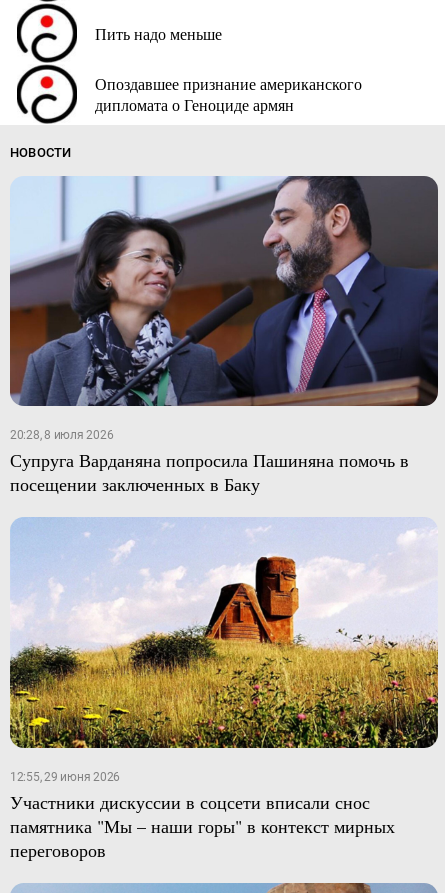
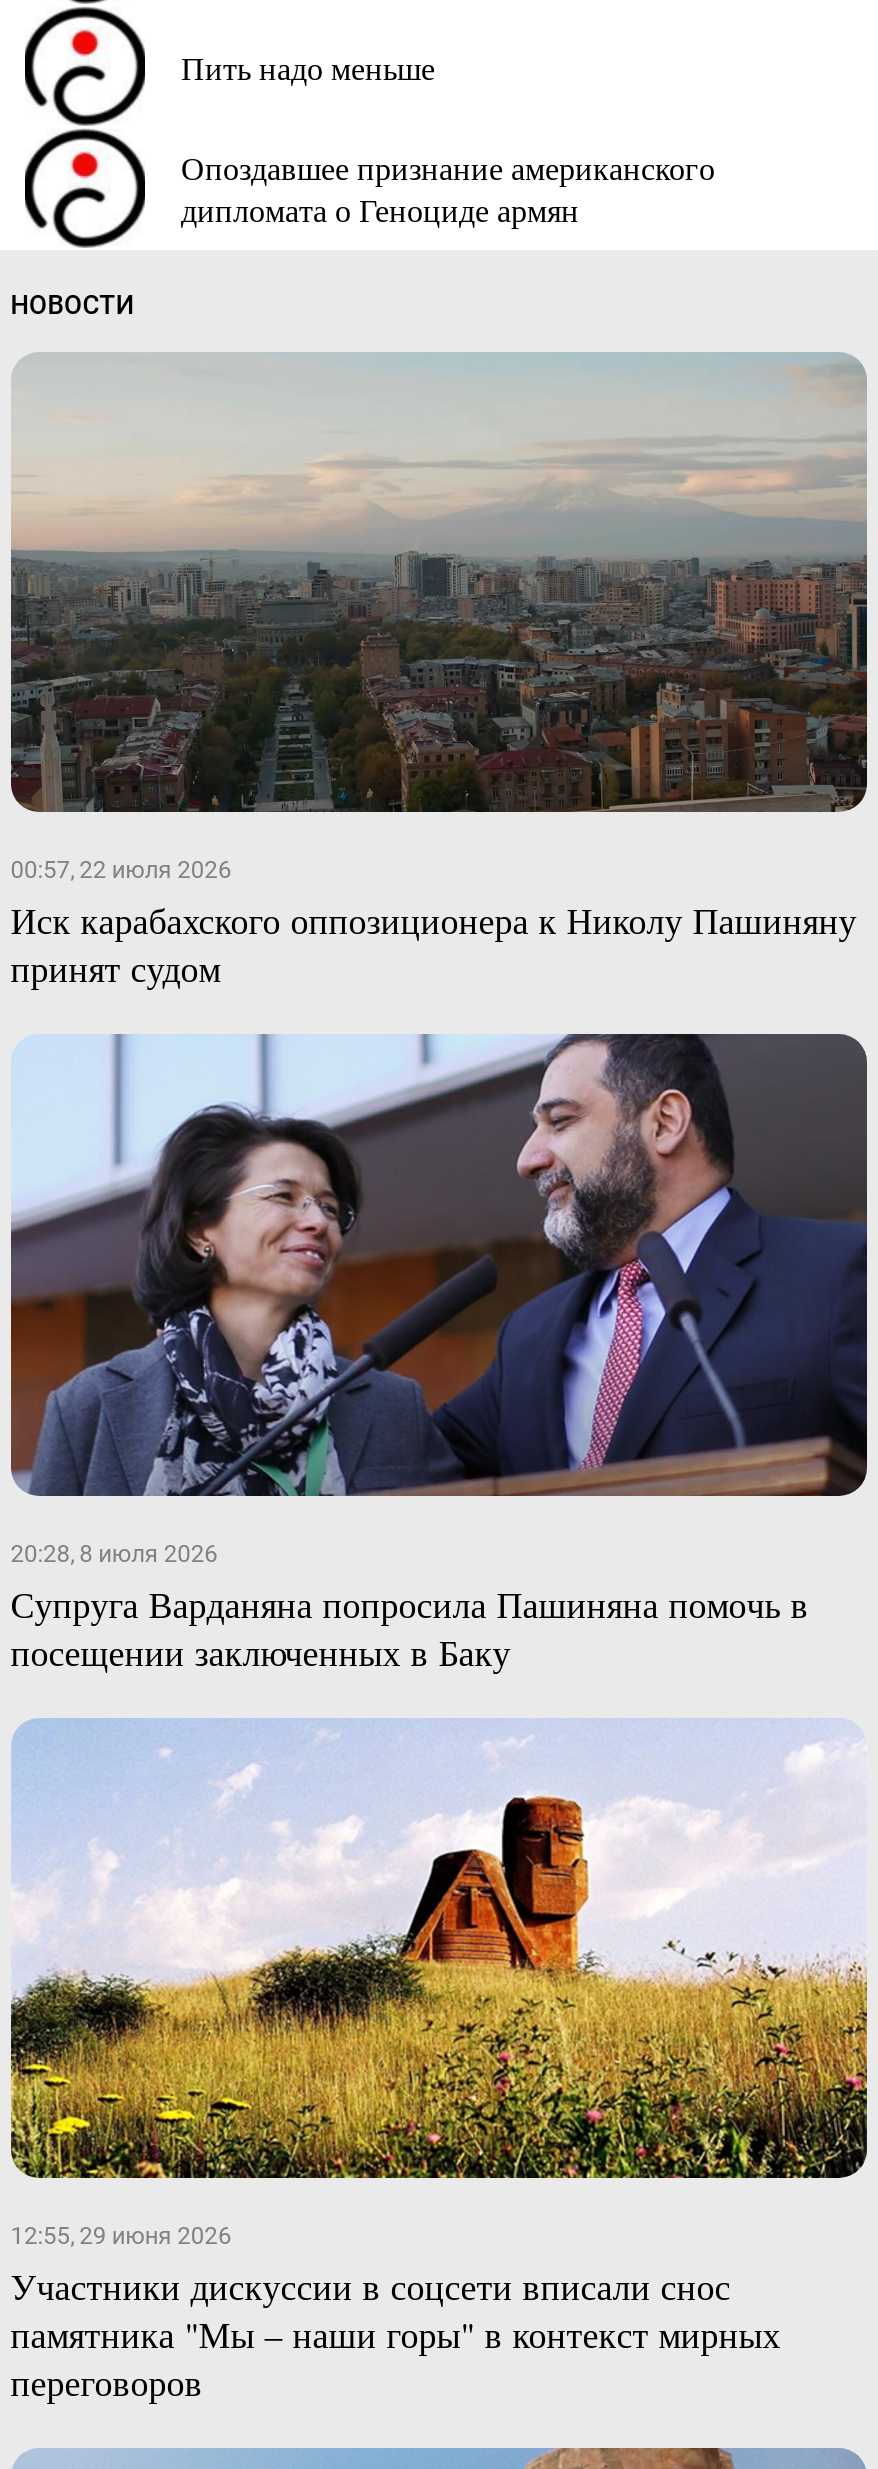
+ [image]
+ 00:57, 22 июля 2026
+ Иск карабахского оппозиционера к Николу Пашиняну
+ принят судом
